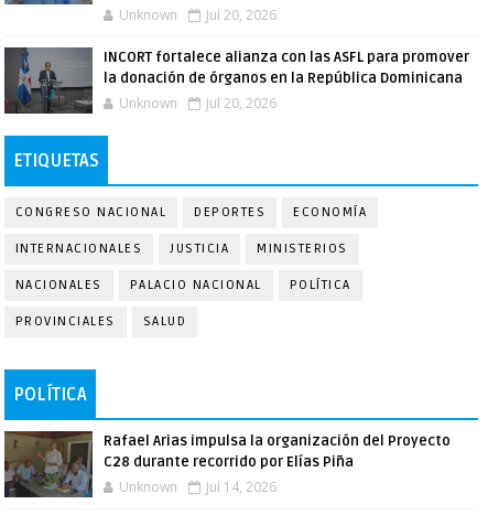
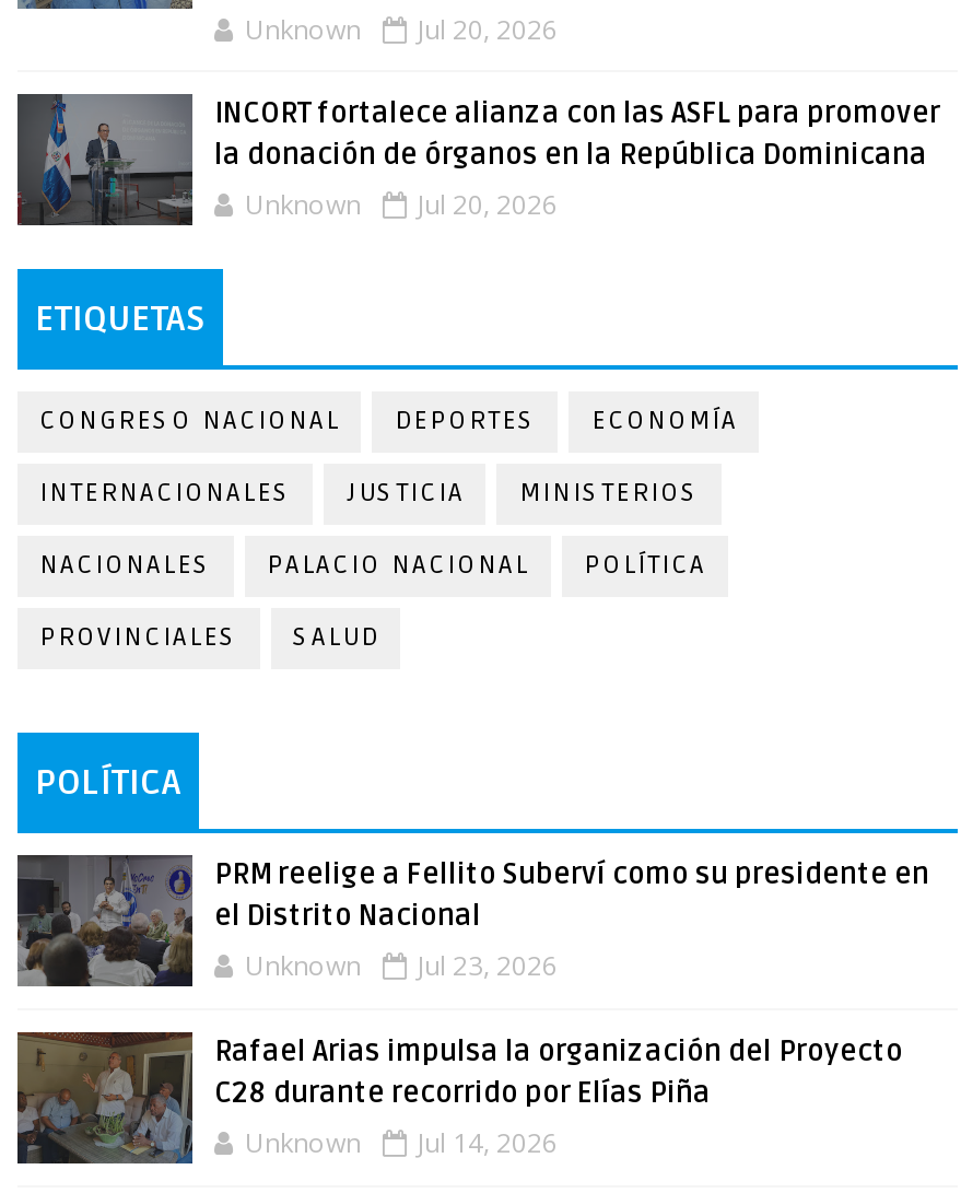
+ [image]
+ PRM reelige a Fellito Suberví como su presidente en
+ el Distrito Nacional
+ Unknown
+ Jul 23, 2026
